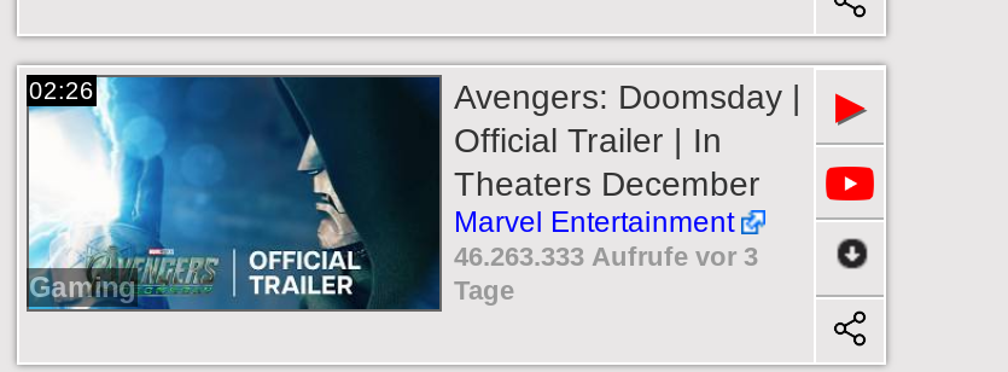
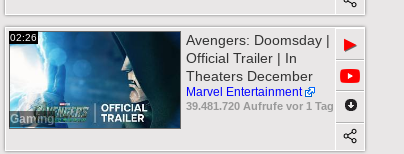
- 46.263.333 Aufrufe vor 3
- Tage
+ 39.481.720 Aufrufe vor 1 Tag
